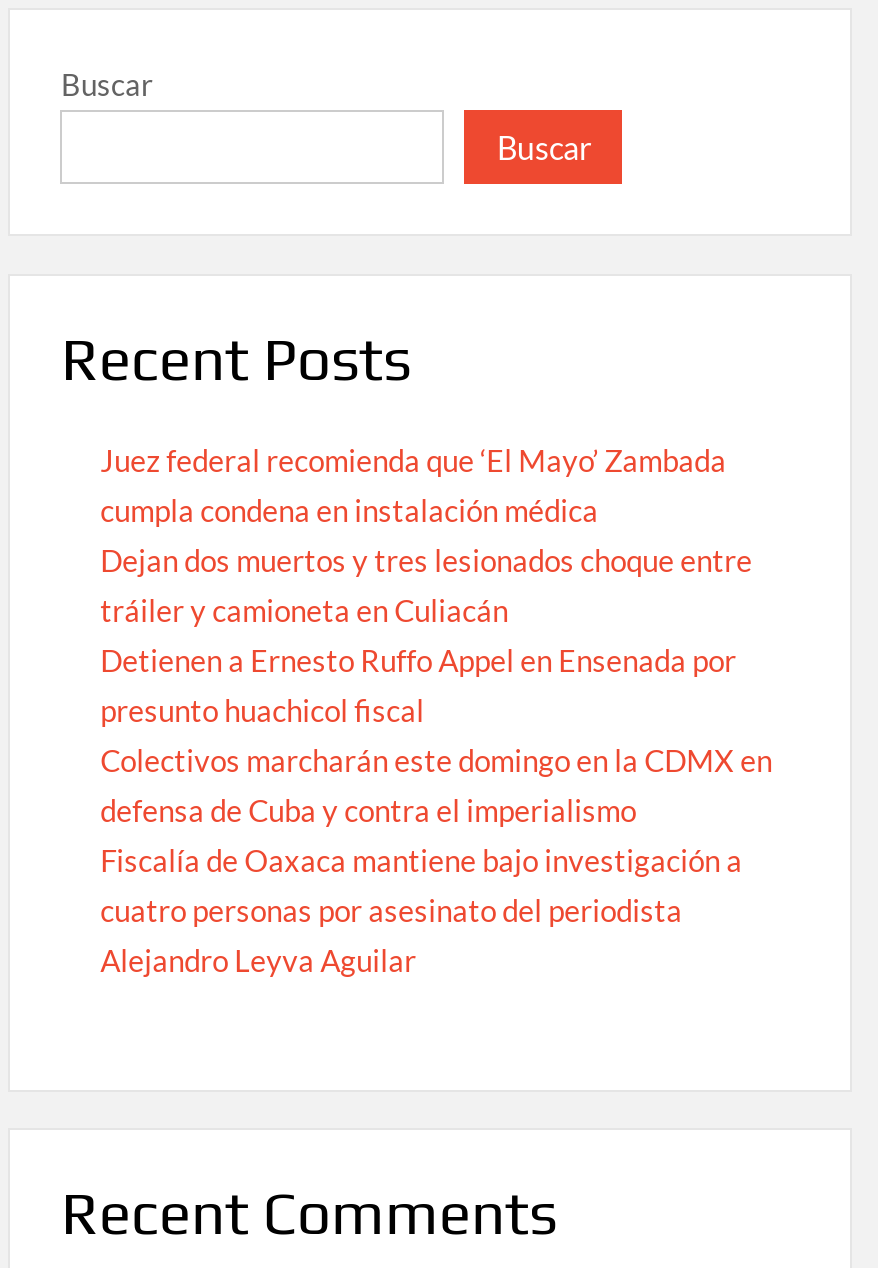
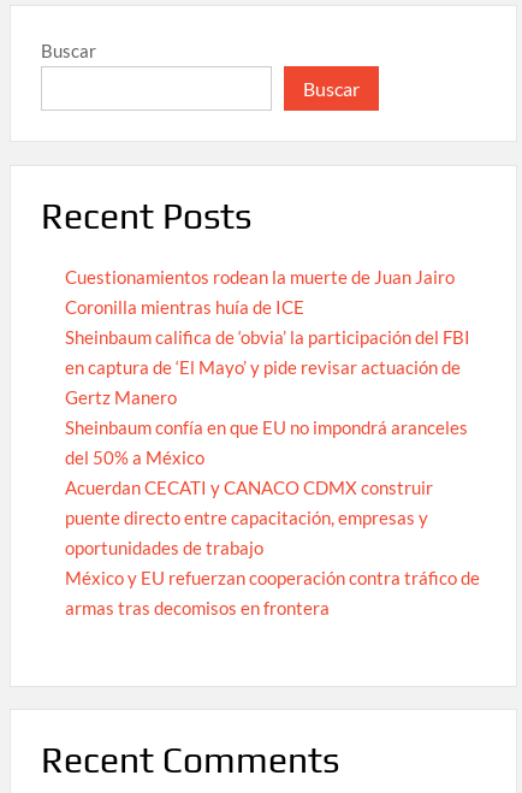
- Juez federal recomienda que ‘El Mayo’ Zambada
- cumpla condena en instalación médica
- Dejan dos muertos y tres lesionados choque entre
- tráiler y camioneta en Culiacán
- Detienen a Ernesto Ruffo Appel en Ensenada por
- presunto huachicol fiscal
- Colectivos marcharán este domingo en la CDMX en
- defensa de Cuba y contra el imperialismo
- Fiscalía de Oaxaca mantiene bajo investigación a
- cuatro personas por asesinato del periodista
- Alejandro Leyva Aguilar
+ Cuestionamientos rodean la muerte de Juan Jairo
+ Coronilla mientras huía de ICE
+ Sheinbaum califica de ‘obvia’ la participación del FBI
+ en captura de ‘El Mayo’ y pide revisar actuación de
+ Gertz Manero
+ Sheinbaum confía en que EU no impondrá aranceles
+ del 50% a México
+ Acuerdan CECATI y CANACO CDMX construir
+ puente directo entre capacitación, empresas y
+ oportunidades de trabajo
+ México y EU refuerzan cooperación contra tráfico de
+ armas tras decomisos en frontera
